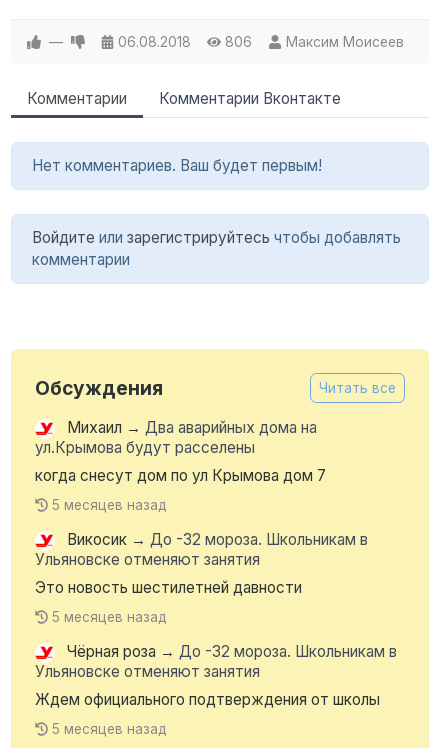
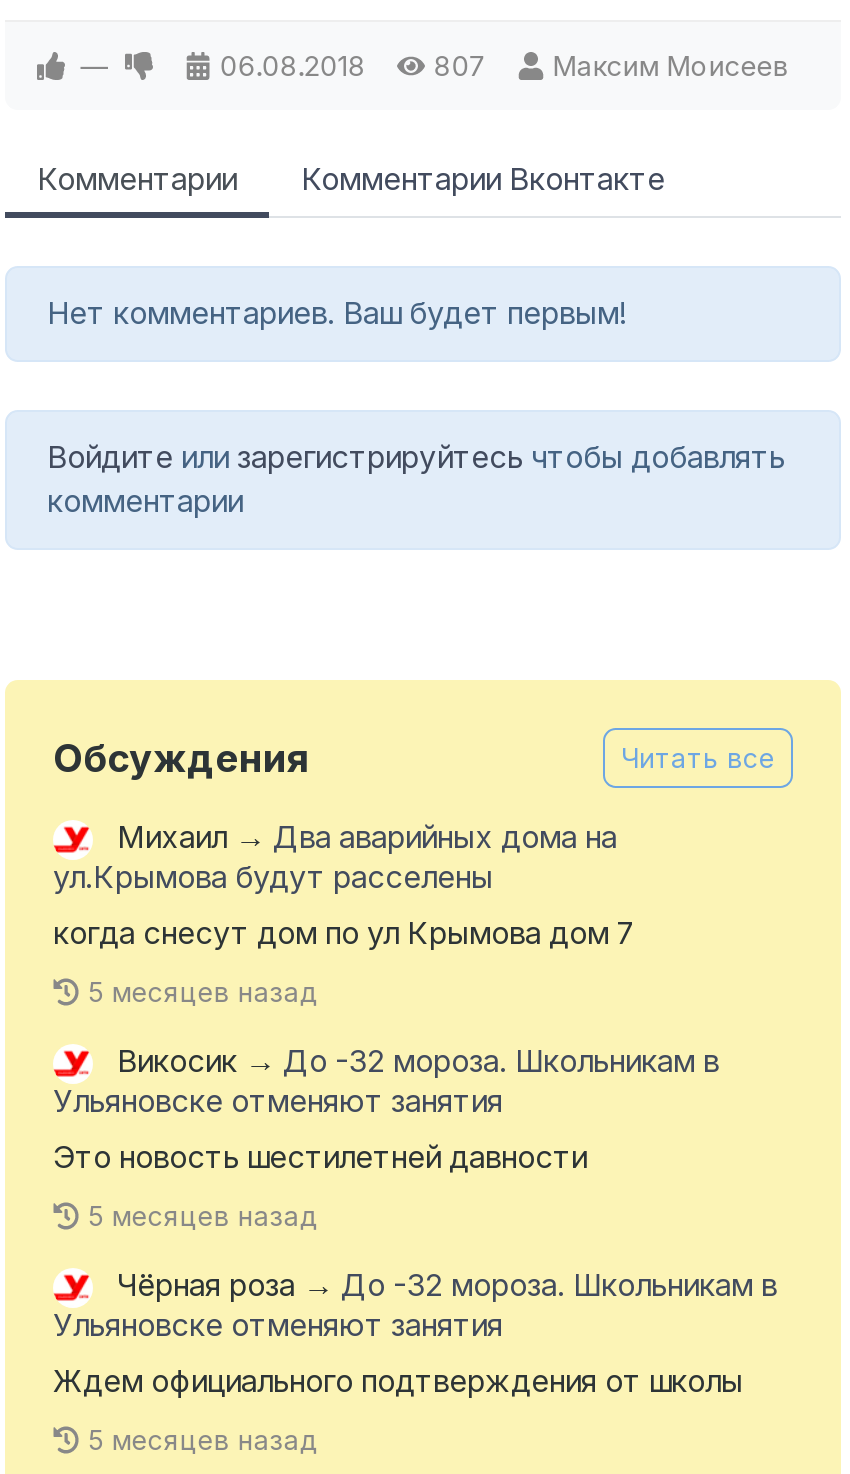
- 06.08.2018 806
+ 06.08.2018 807
